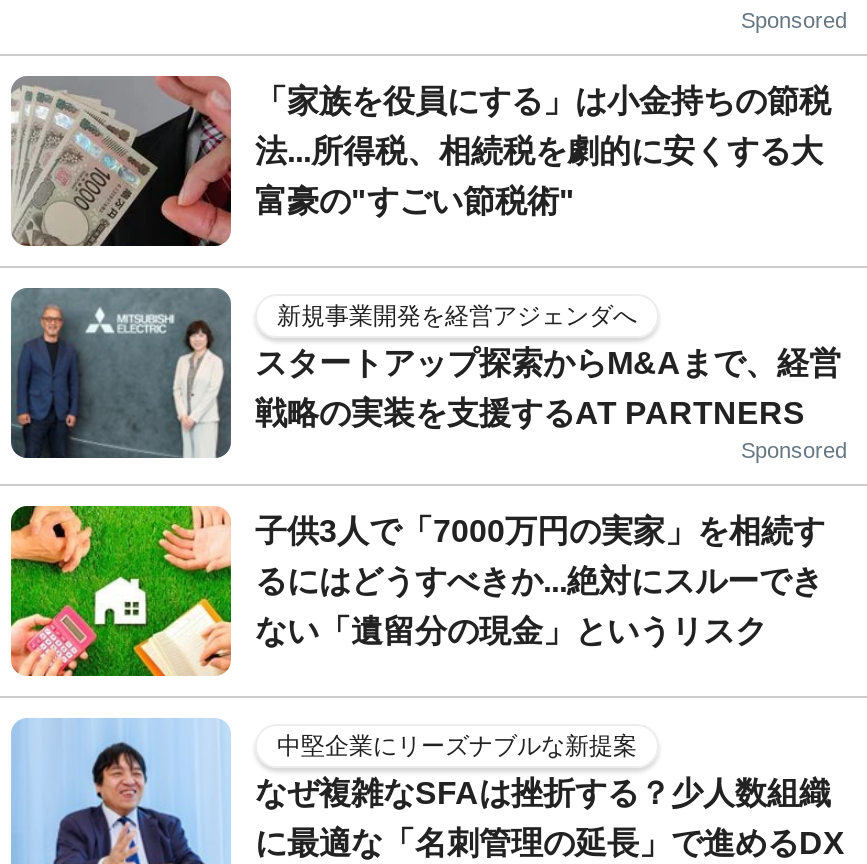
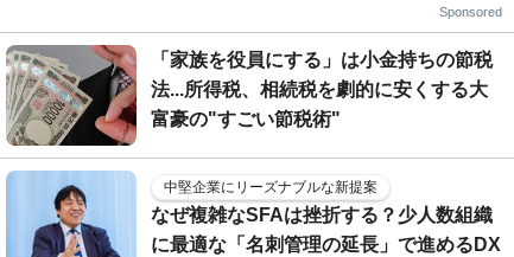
- [image]
- 新規事業開発を経営アジェンダへ
- スタートアップ探索からM&Aまで、経営
- 戦略の実装を支援するAT PARTNERS
- Sponsored
- 子供3人で「7000万円の実家」を相続す
- るにはどうすべきか...絶対にスルーでき
- ない「遺留分の現金」というリスク

- [image]
